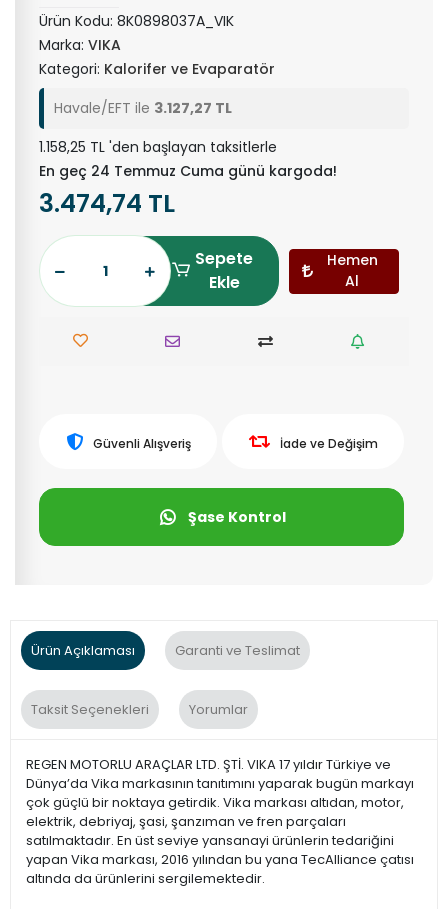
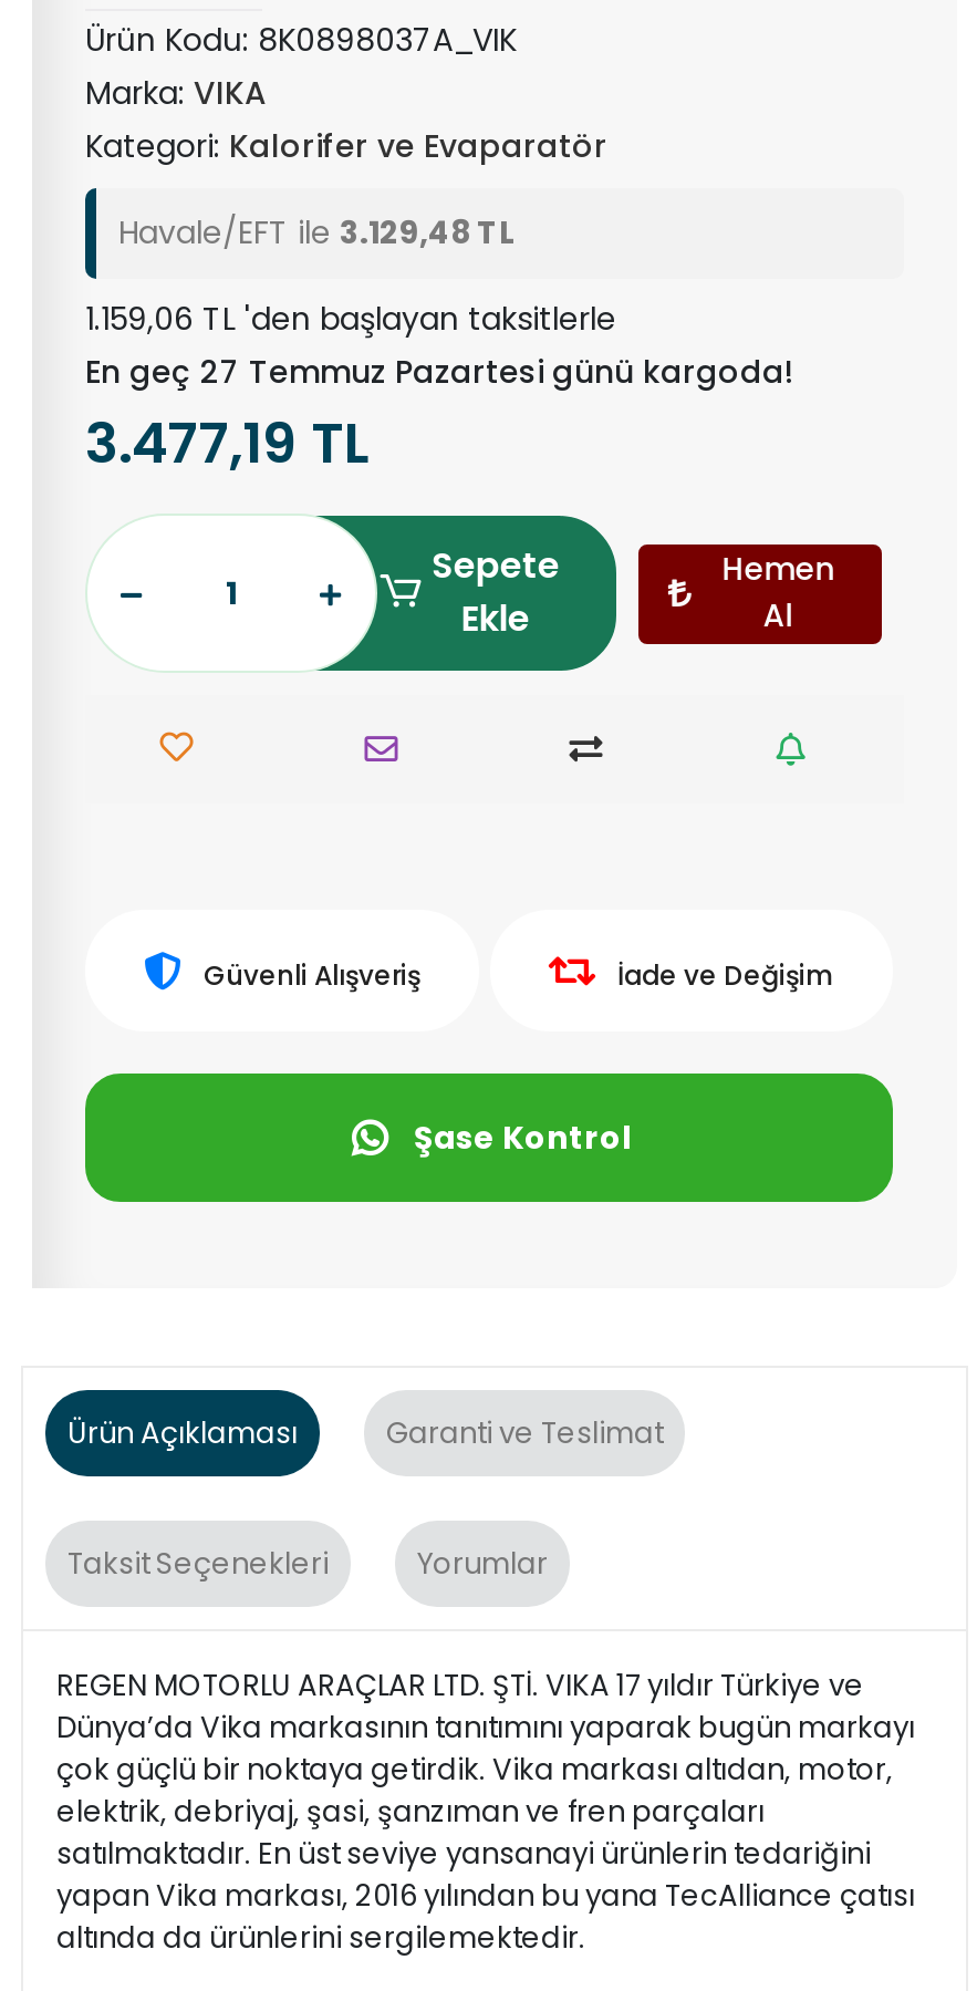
- Havale/EFT ile 3.127,27 TL
+ Havale/EFT ile 3.129,48 TL

- 1.158,25 TL 'den başlayan taksitlerle
+ 1.159,06 TL 'den başlayan taksitlerle

- En geç 24 Temmuz Cuma günü kargoda!
+ En geç 27 Temmuz Pazartesi günü kargoda!

- 3.474,74 TL
+ 3.477,19 TL
